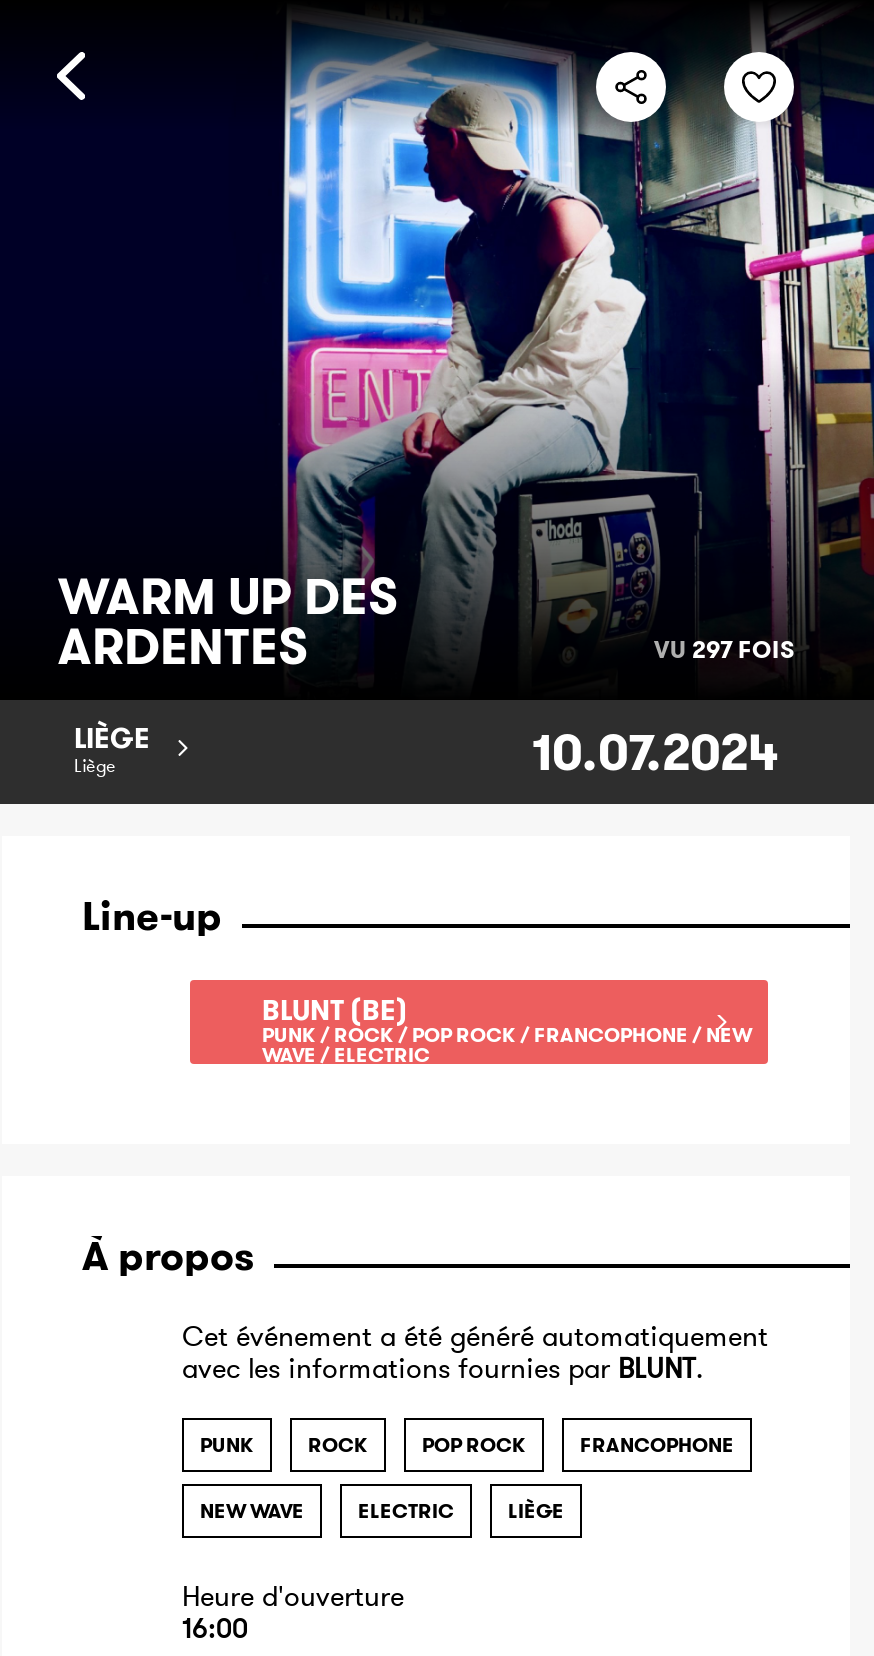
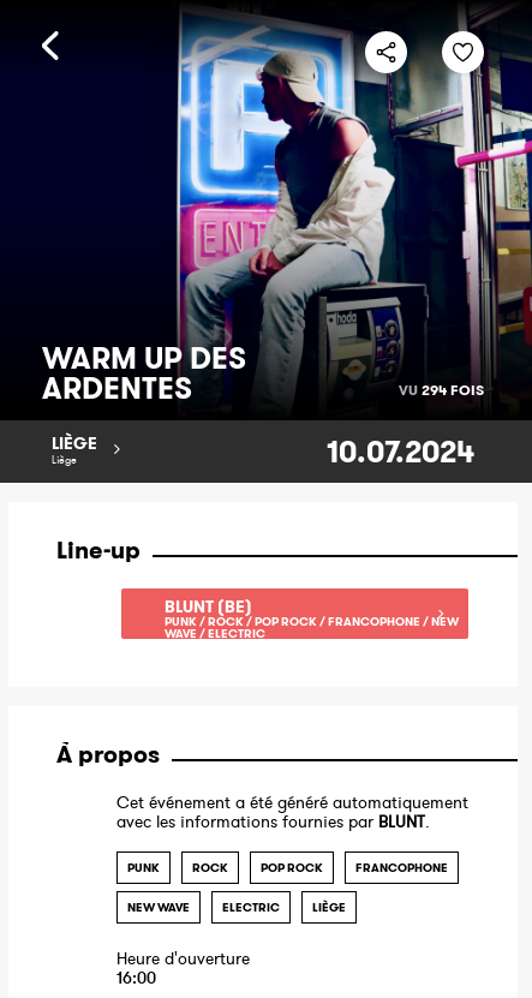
- VU 297 FOIS
+ VU 294 FOIS
